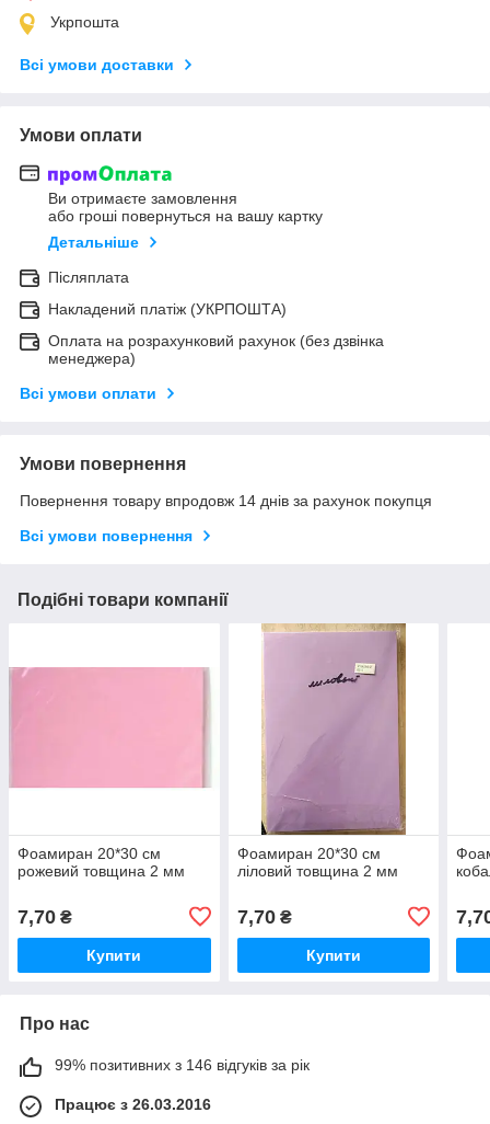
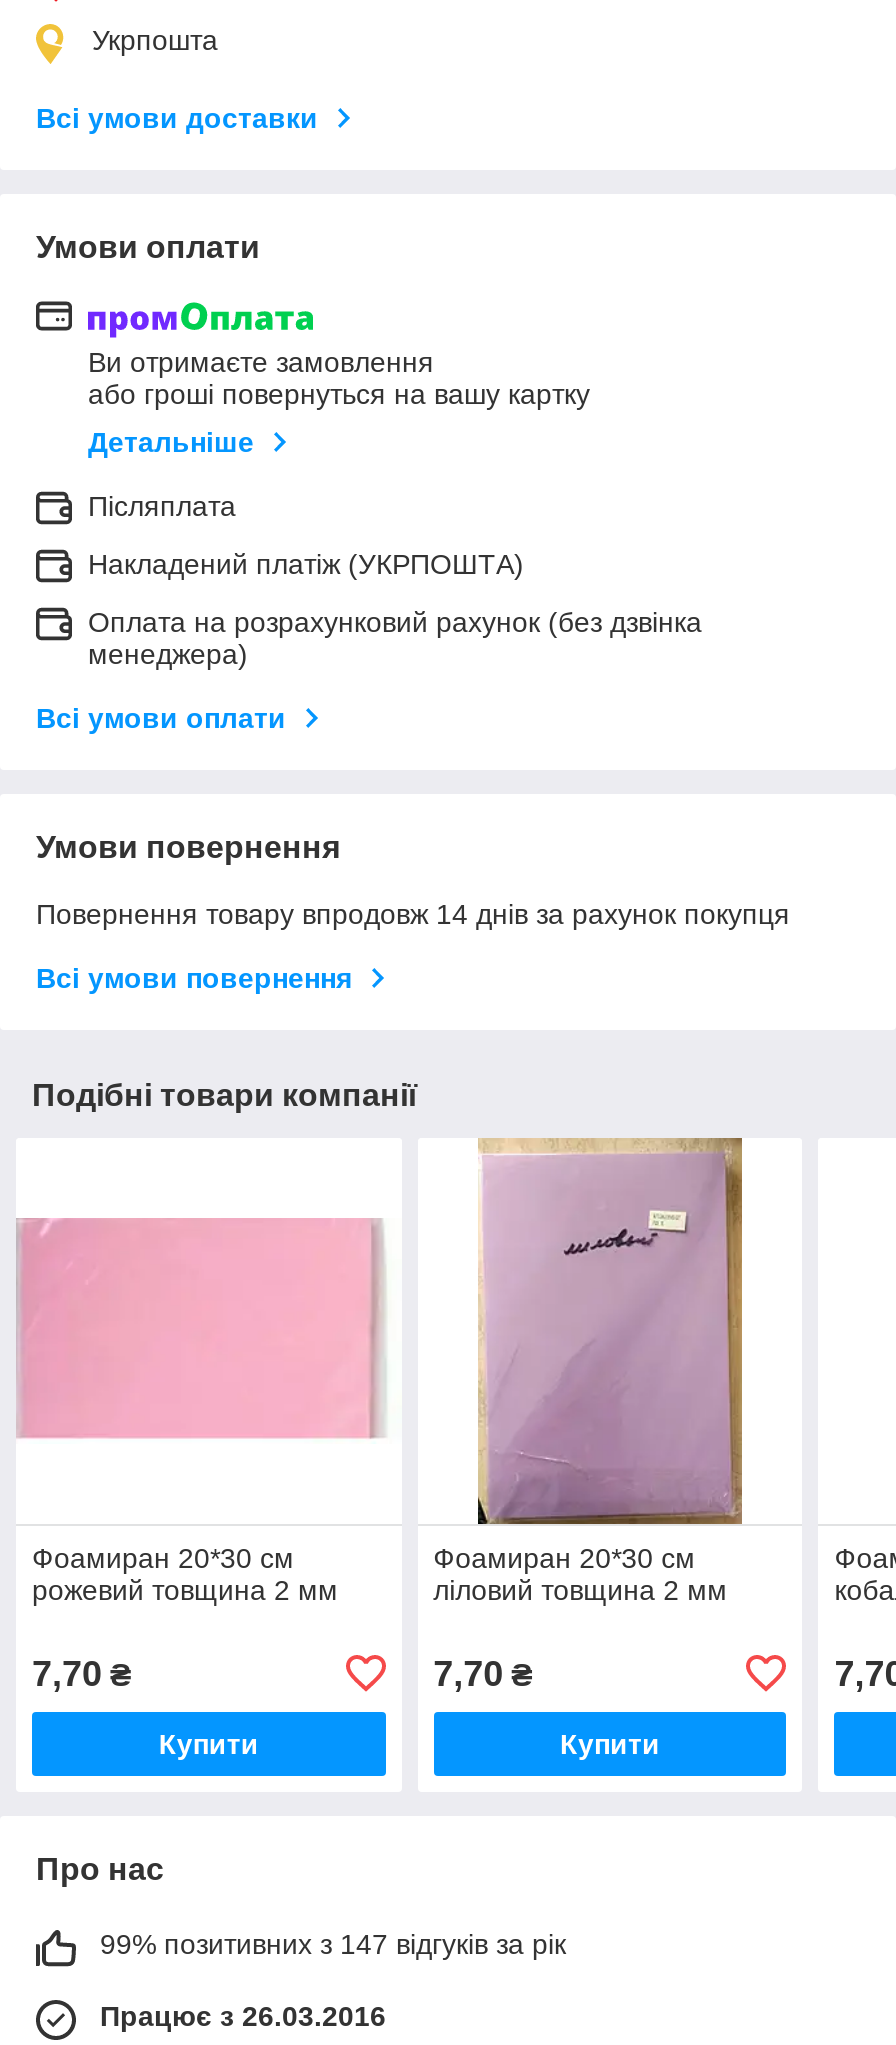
- 99% позитивних з 146 відгуків за рік
+ 99% позитивних з 147 відгуків за рік
